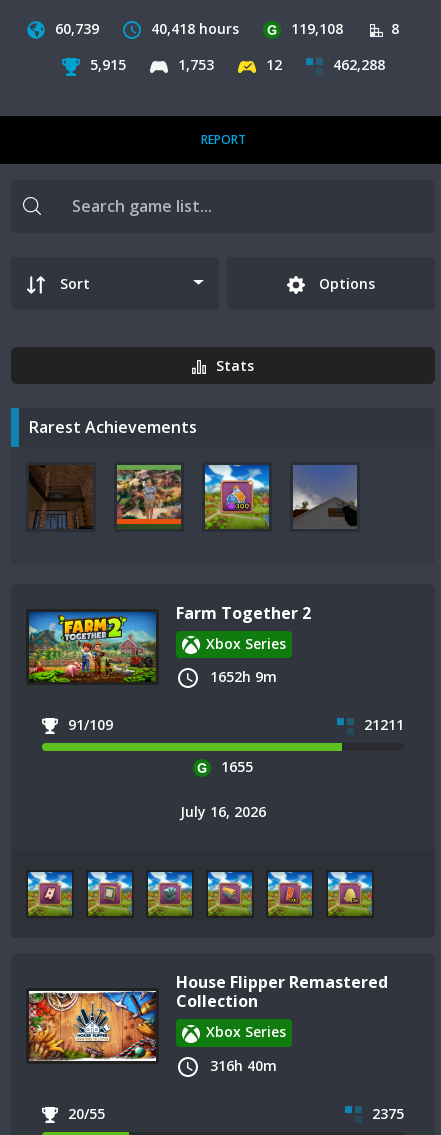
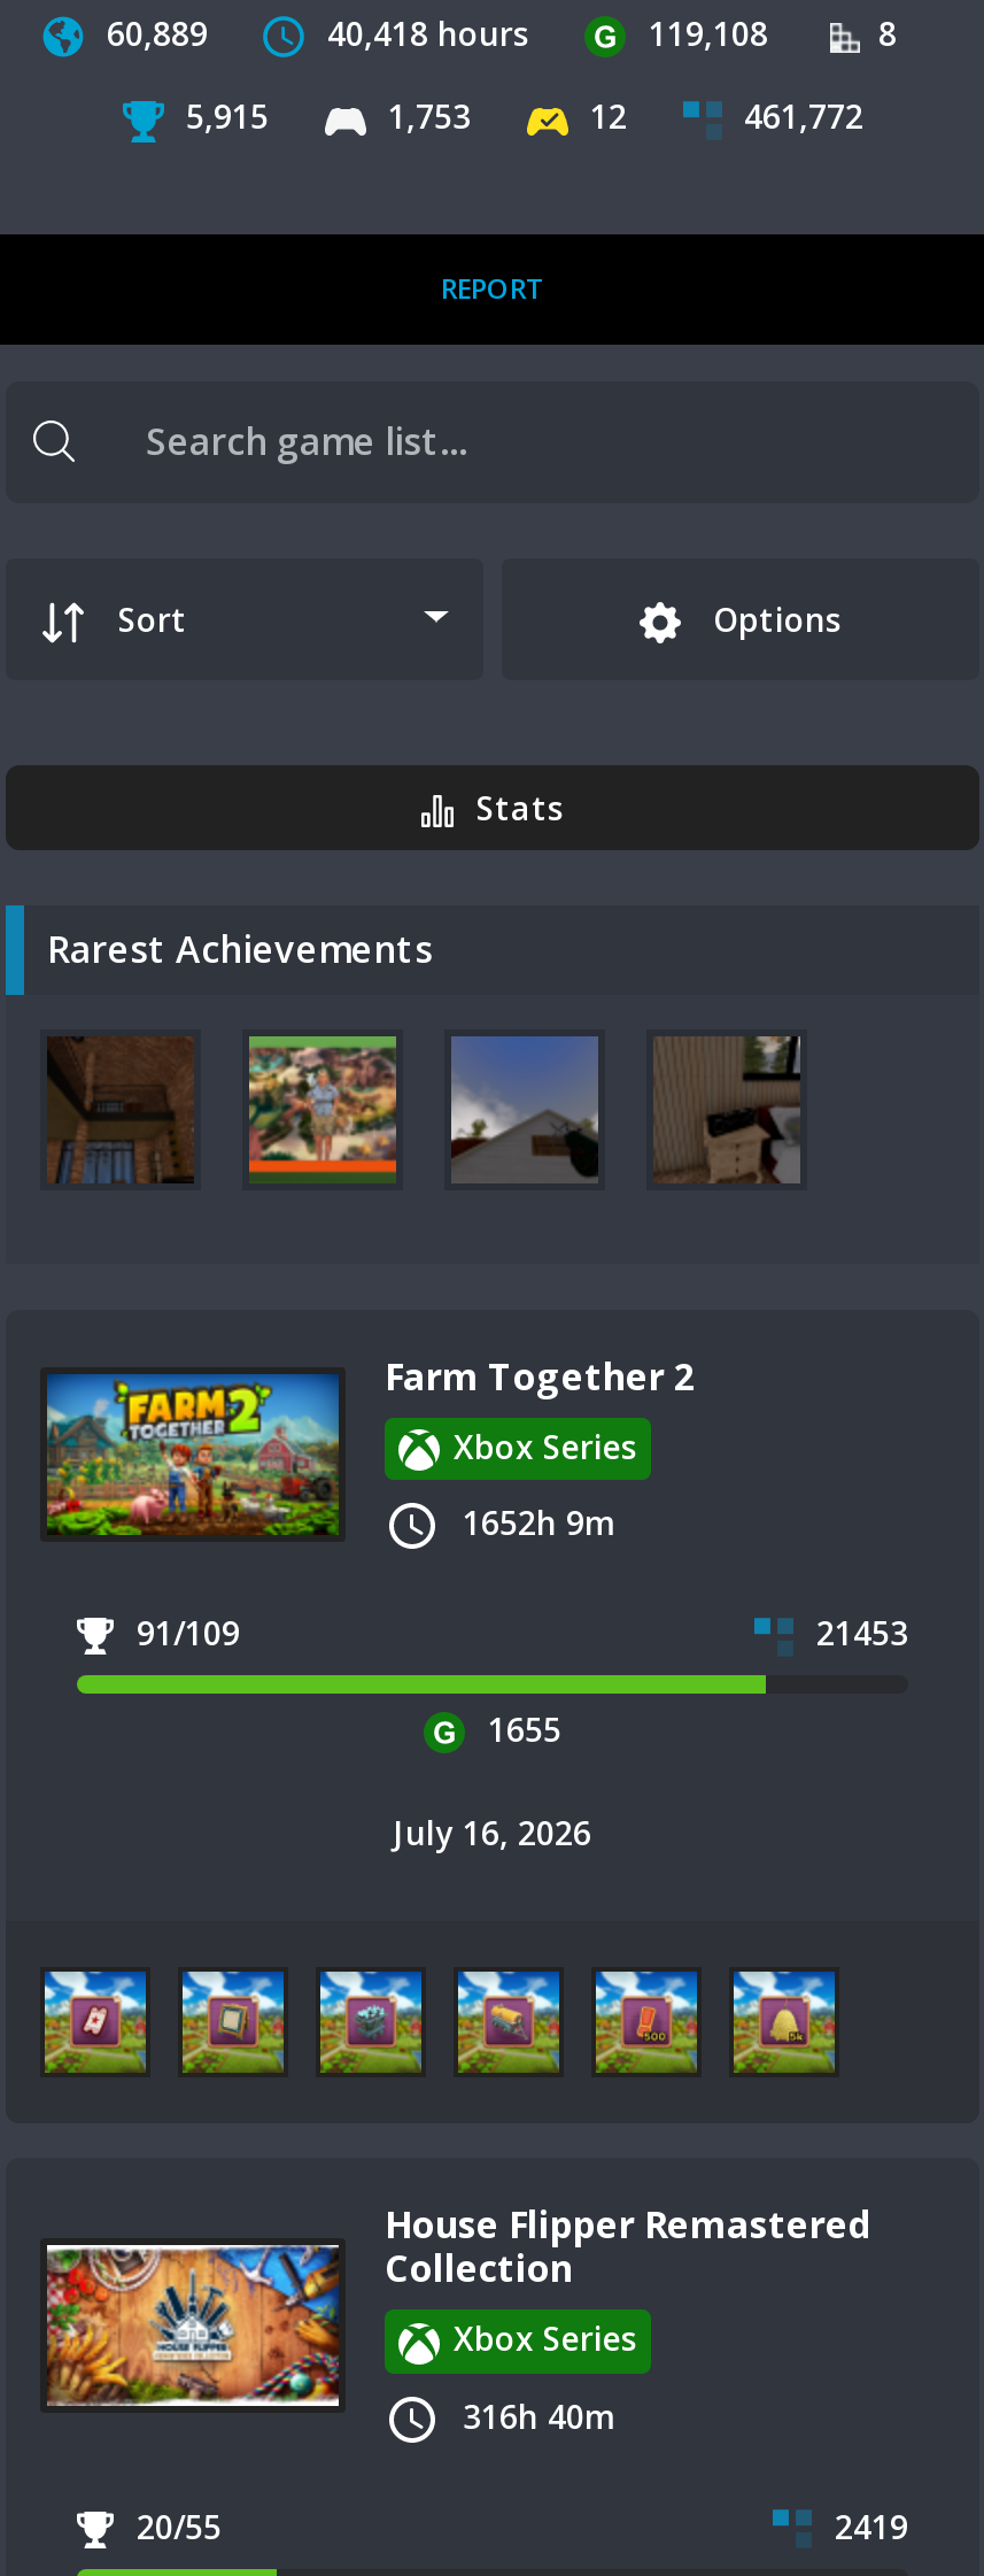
- 60,739
+ 60,889

- 462,288
+ 461,772

- [image]
+ [image]

- [image]
+ [image]

- 21211
+ 21453

- 2375
+ 2419
